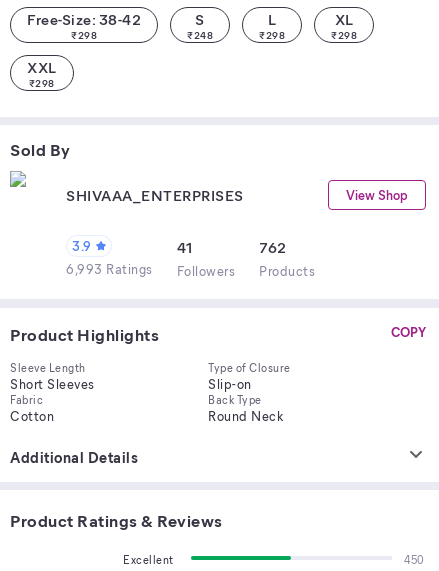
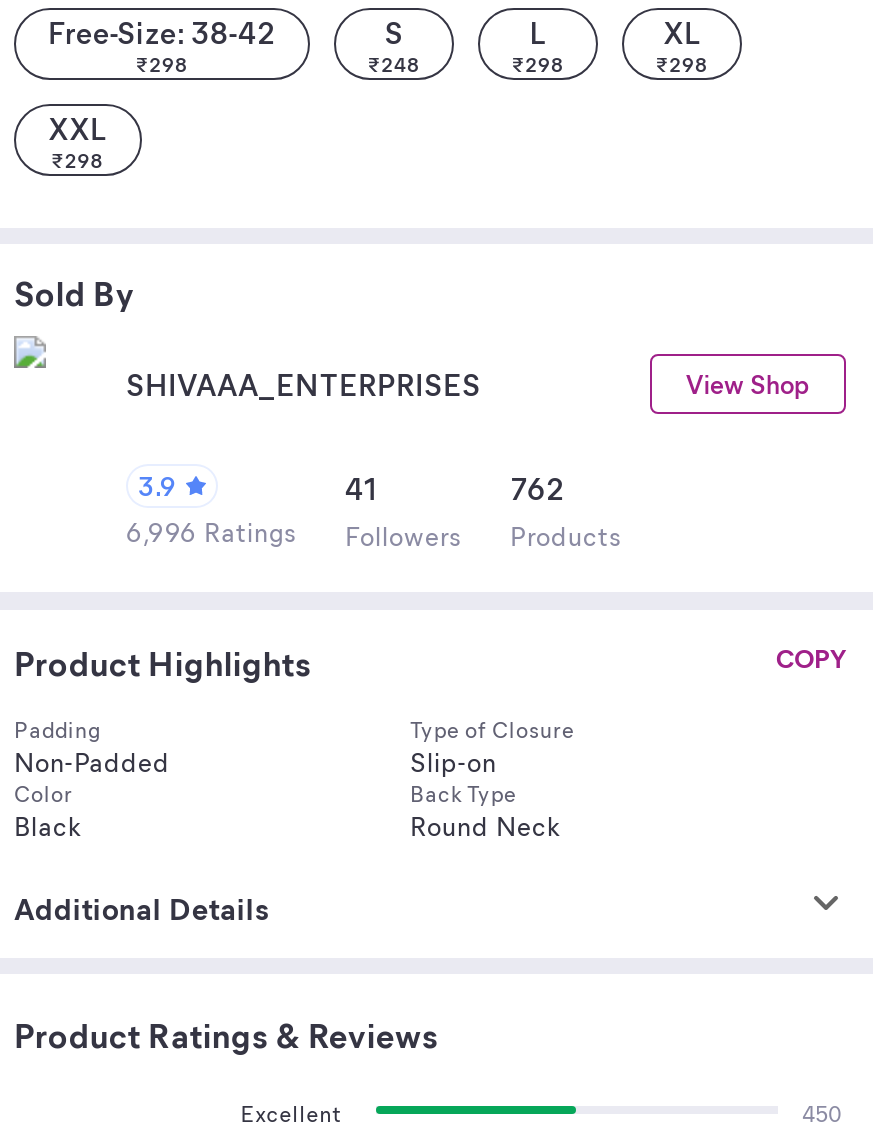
- 6,993 Ratings Followers Products
+ 6,996 Ratings Followers Products

- Sleeve Length
- Short Sleeves
+ Padding
+ Non-Padded

- Fabric
- Cotton
+ Color
+ Black
